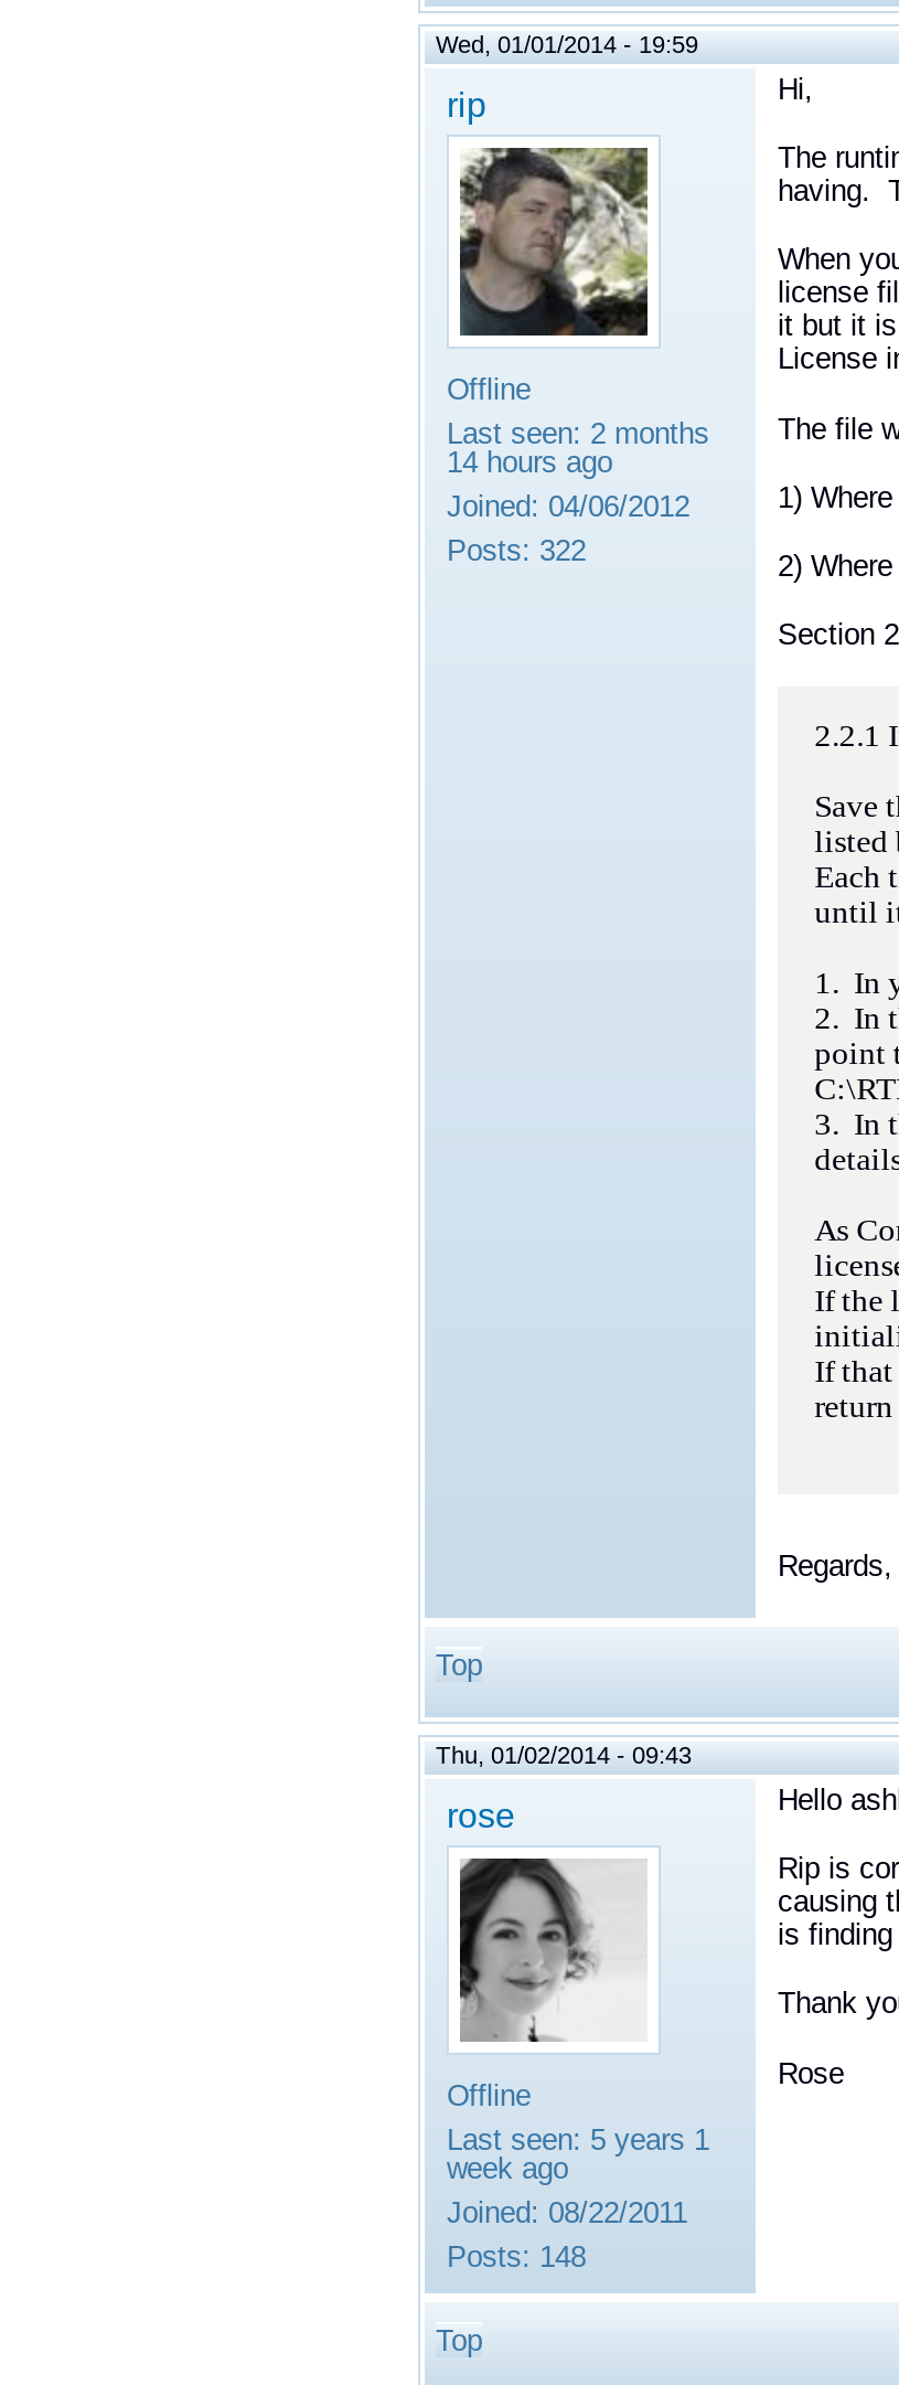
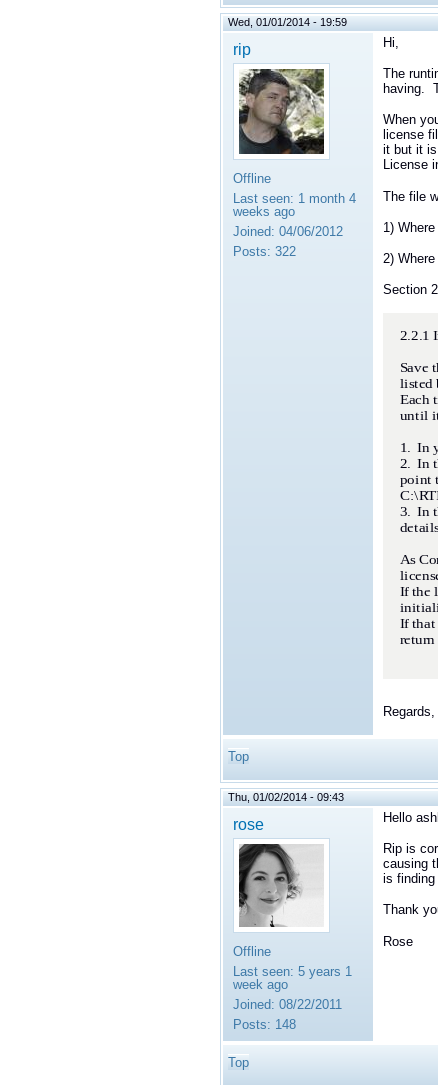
- Last seen: 2 months
- 14 hours ago
+ Last seen: 1 month 4
+ weeks ago
